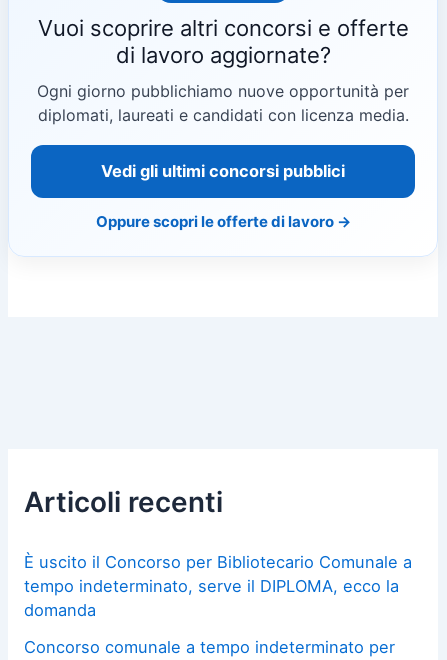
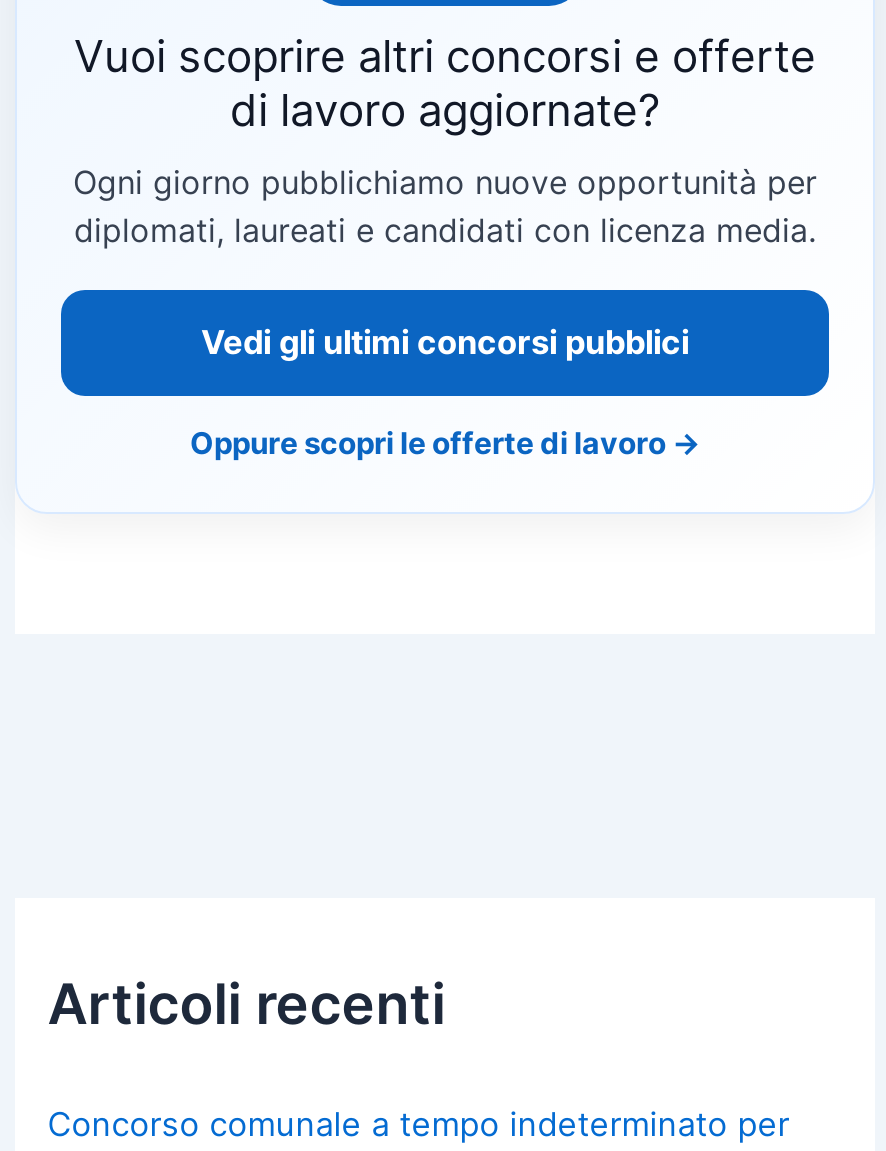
- È uscito il Concorso per Bibliotecario Comunale a
- tempo indeterminato, serve il DIPLOMA, ecco la
- domanda
